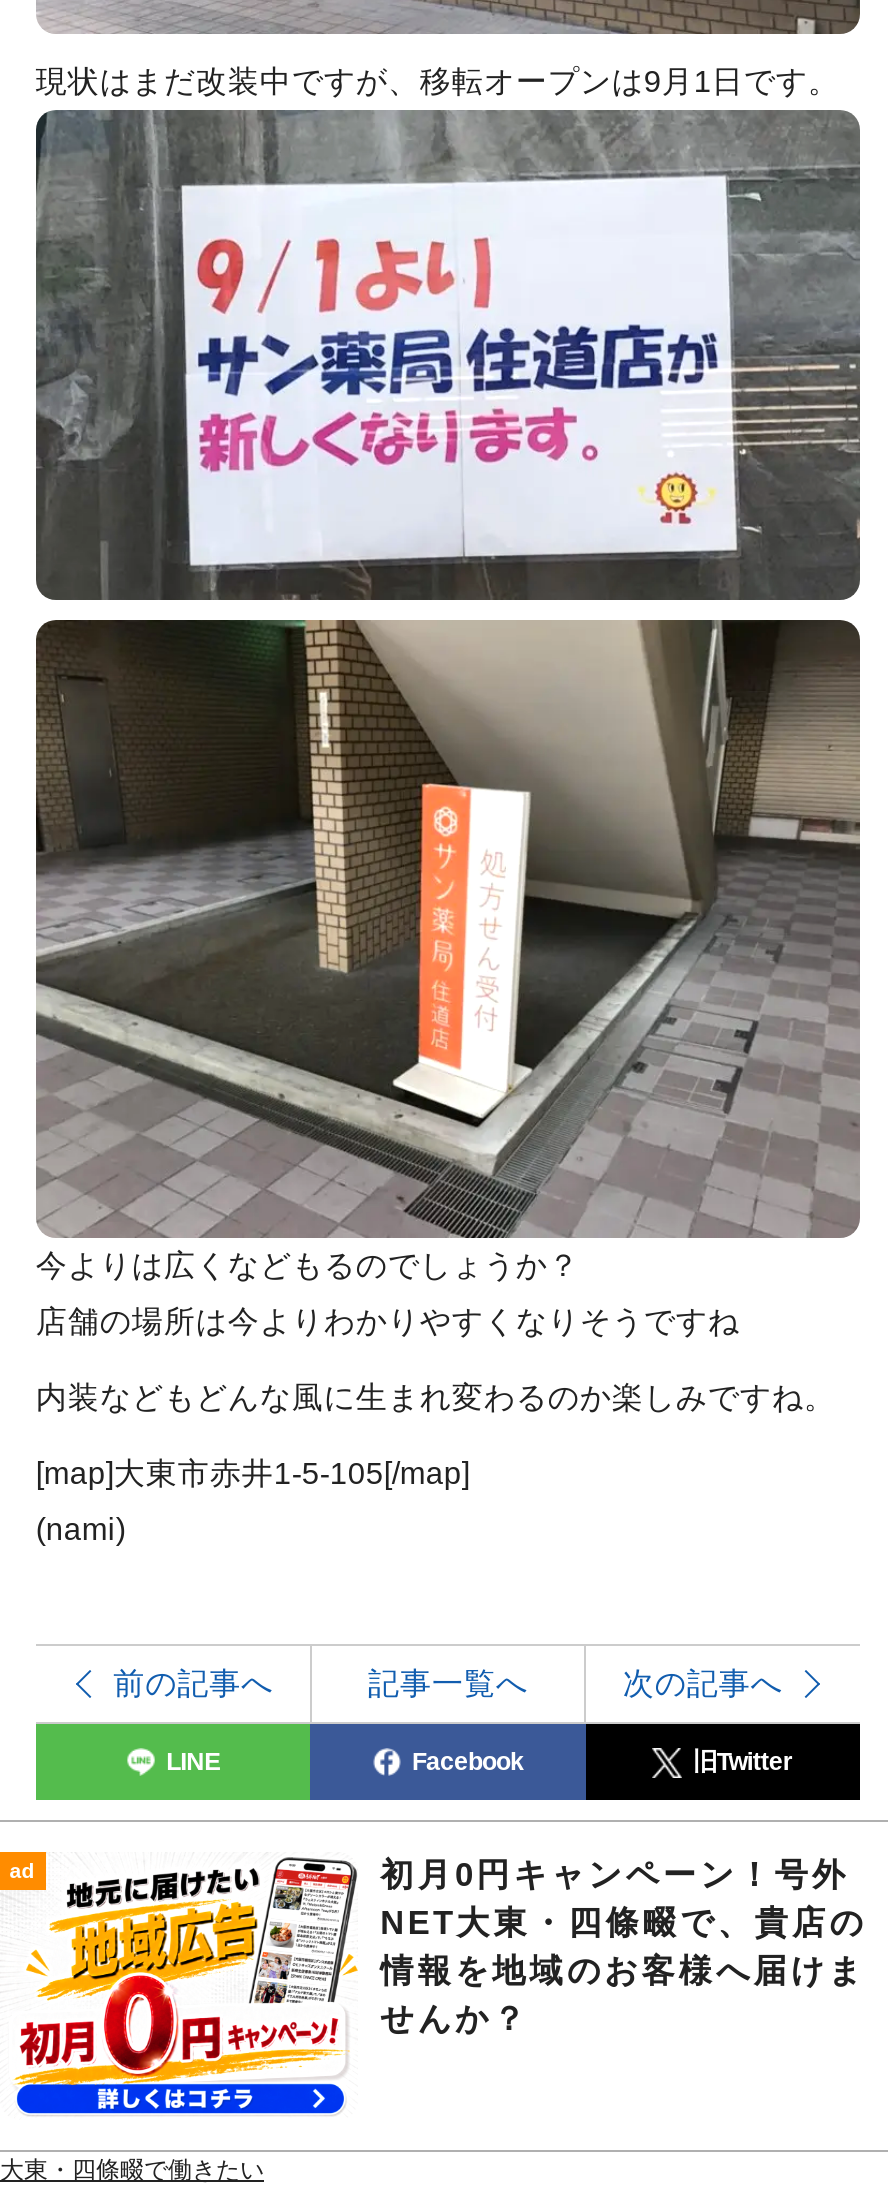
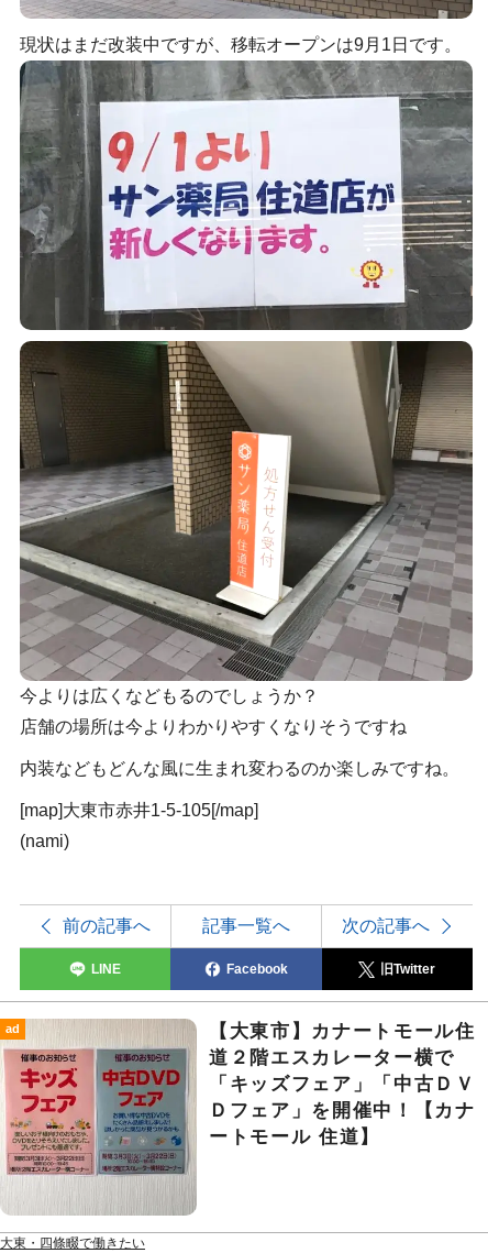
- [image]
- 初月0円キャンペーン！号外
- NET大東・四條畷で、貴店の
- 情報を地域のお客様へ届けま
- せんか？
+ [image]
+ 【大東市】カナートモール住
+ 道２階エスカレーター横で
+ 「キッズフェア」「中古ＤＶ
+ Ｄフェア」を開催中！【カナ
+ ートモール 住道】
